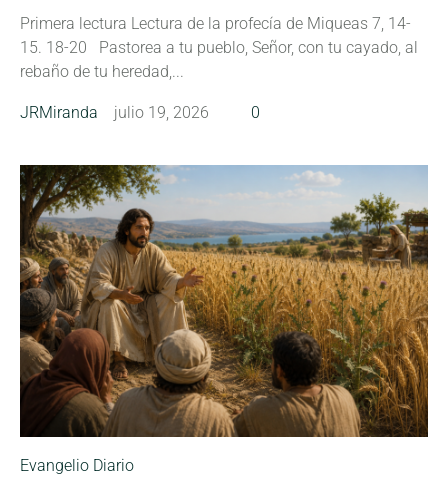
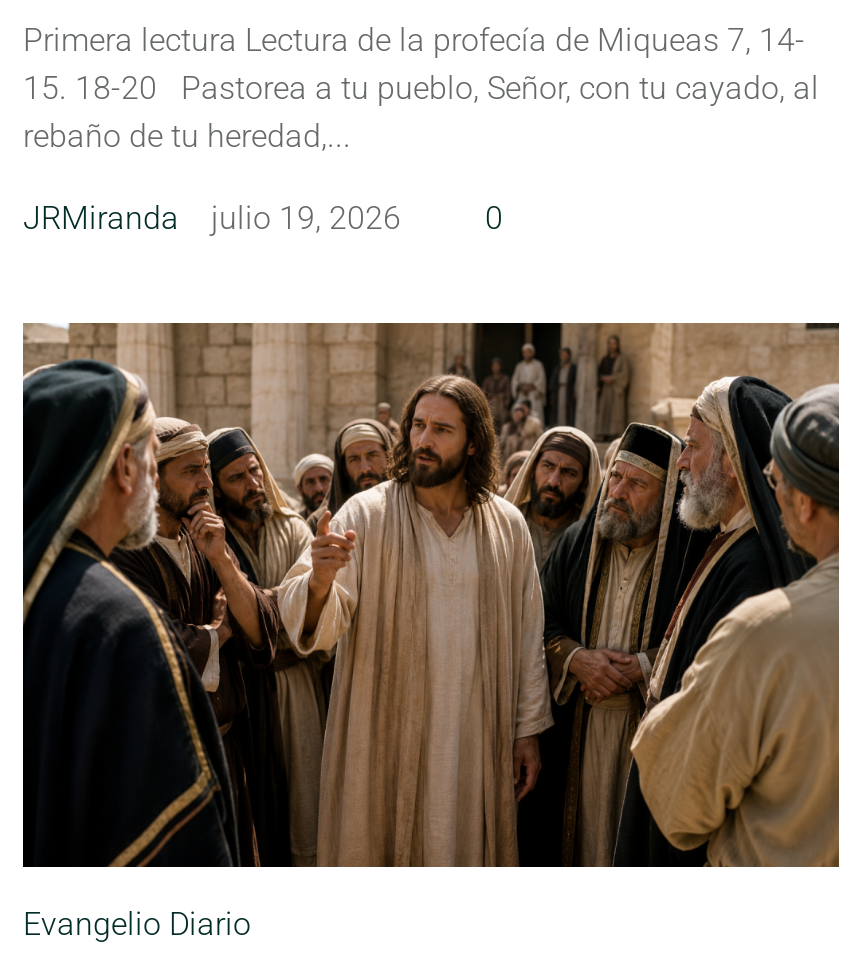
- [image]
+ [image]
